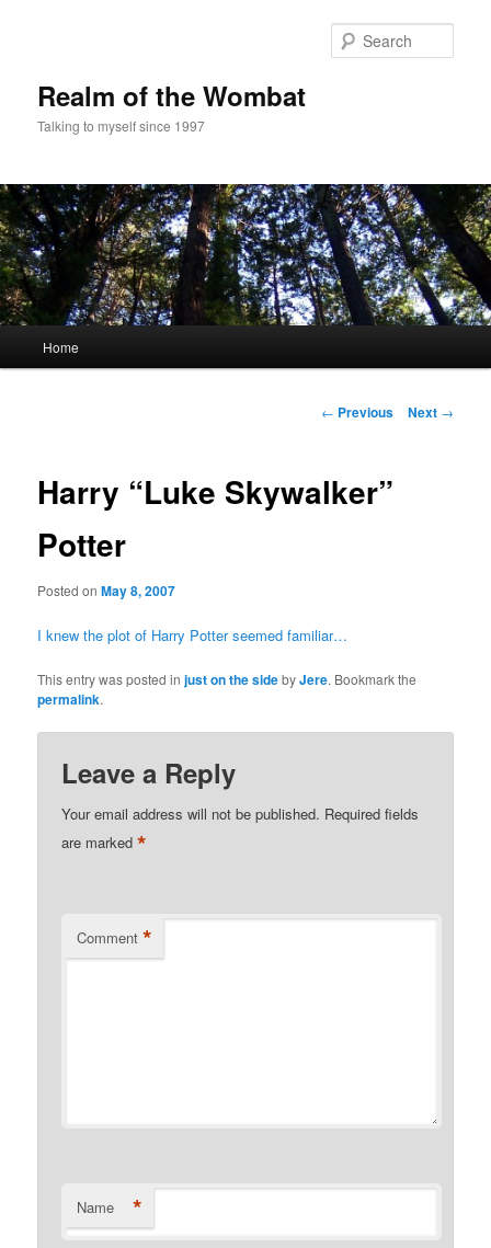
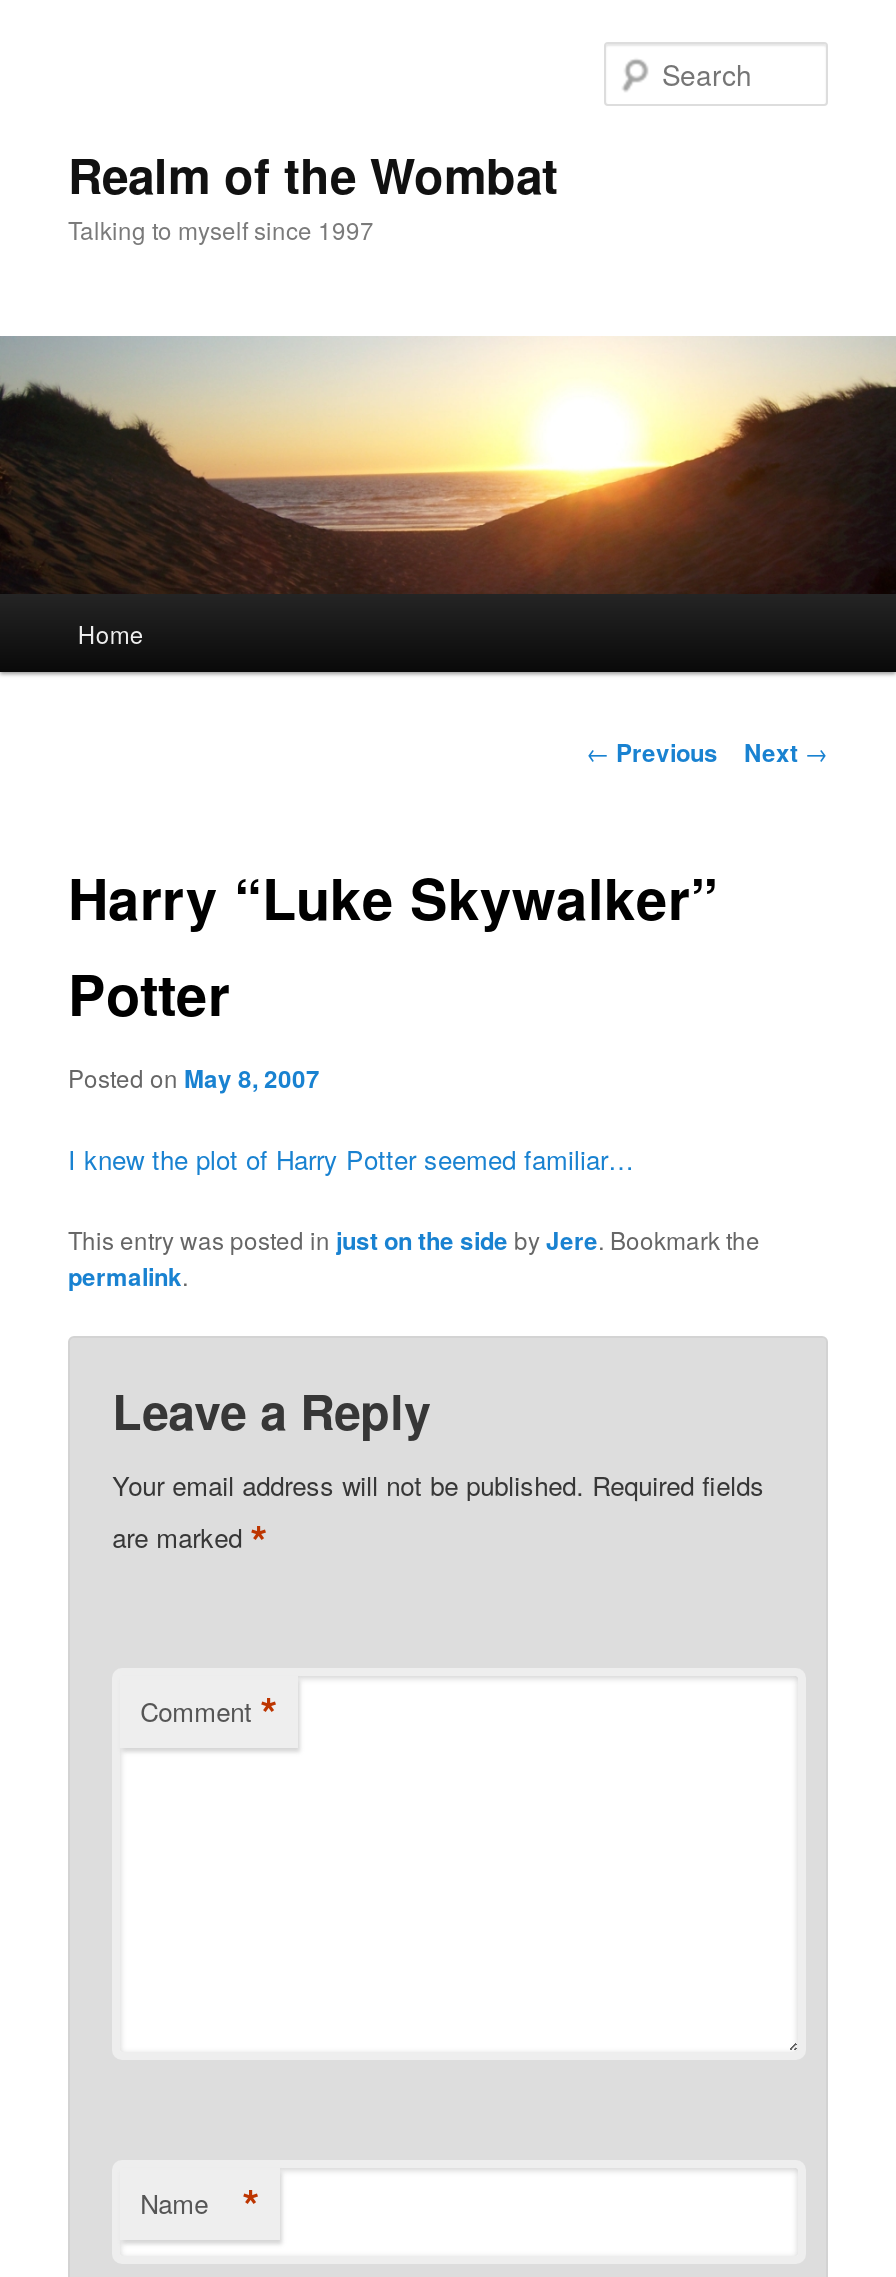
- [image]
+ [image]
